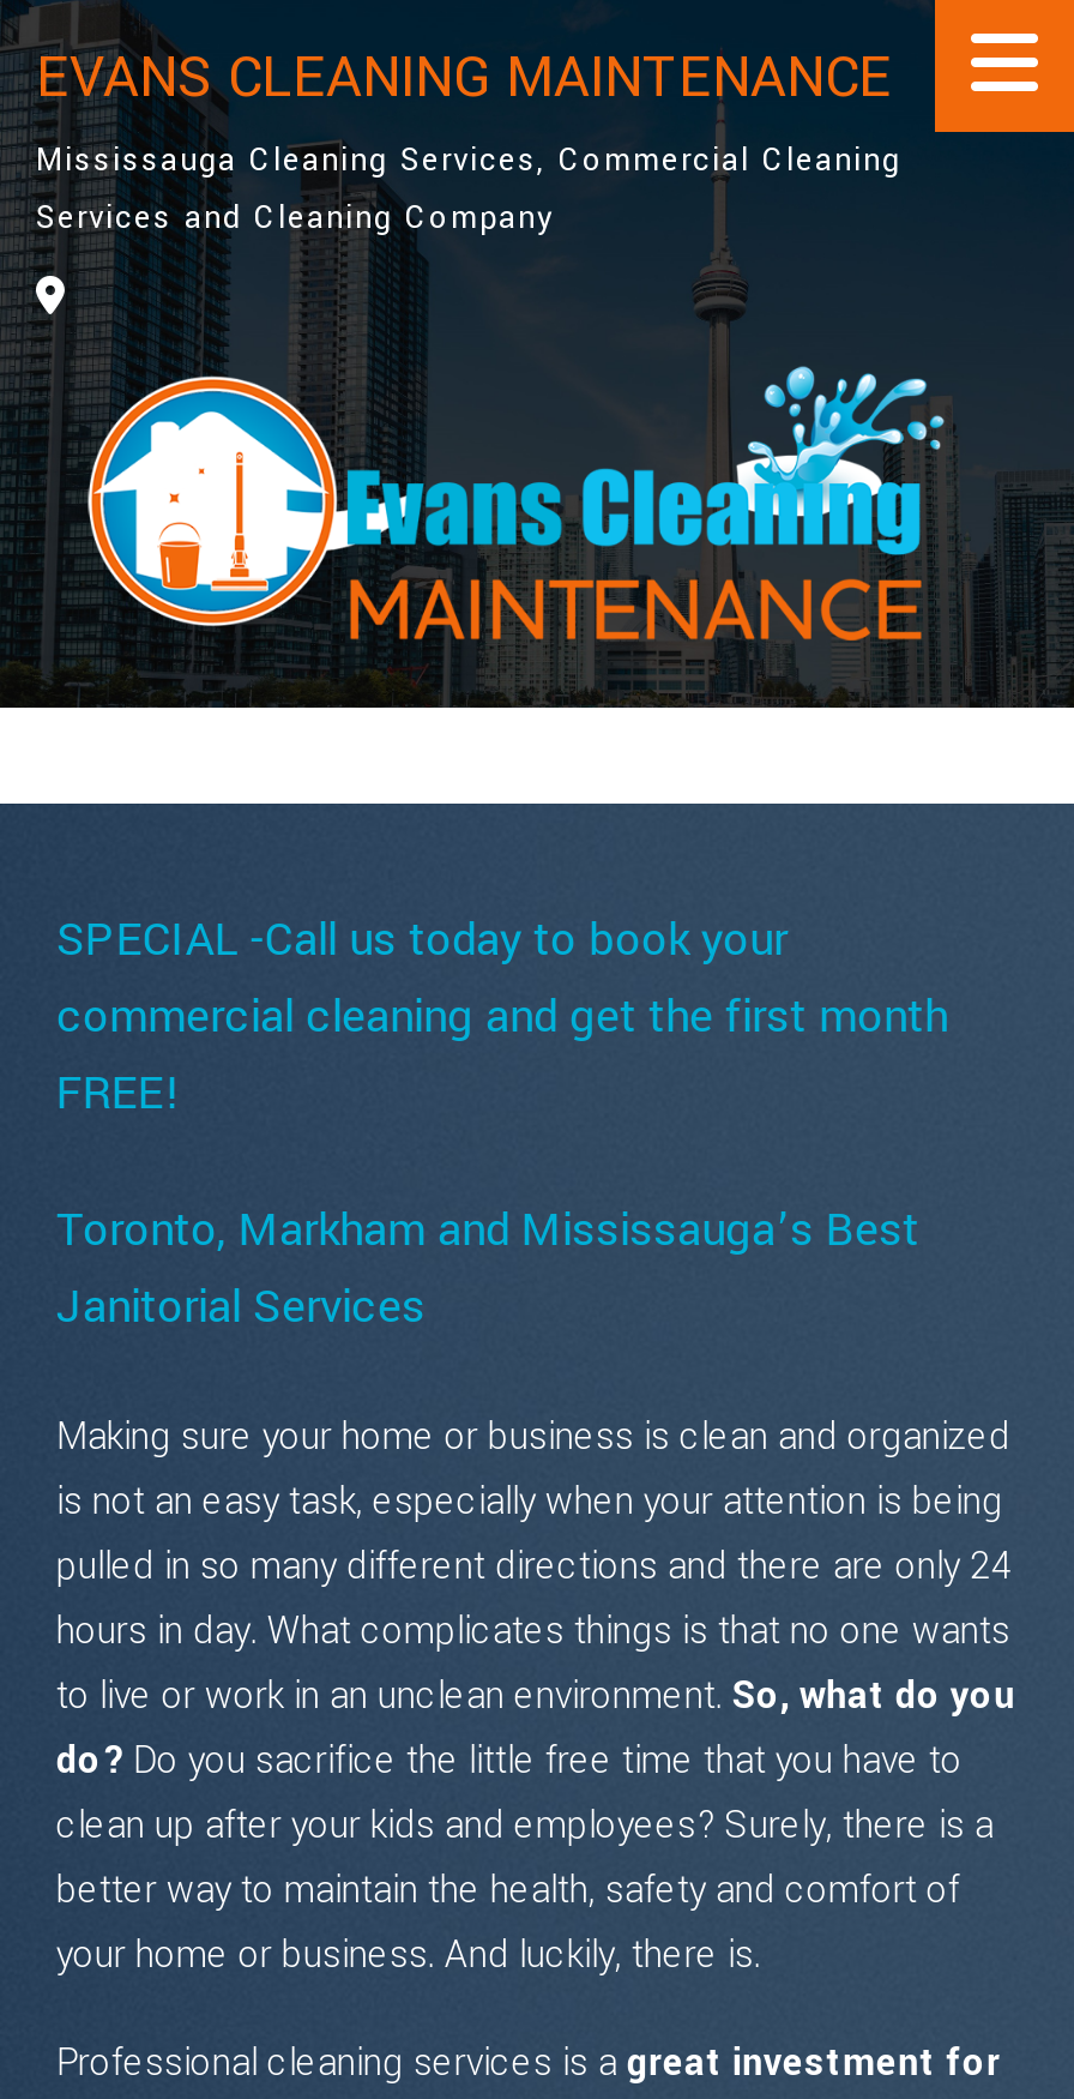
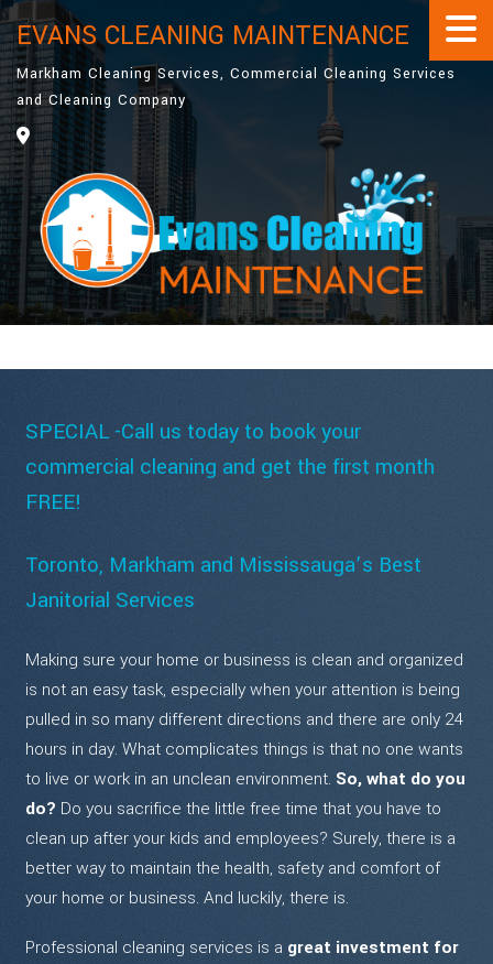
- Mississauga Cleaning Services, Commercial Cleaning
- Services and Cleaning Company
+ Markham Cleaning Services, Commercial Cleaning Services
+ and Cleaning Company
